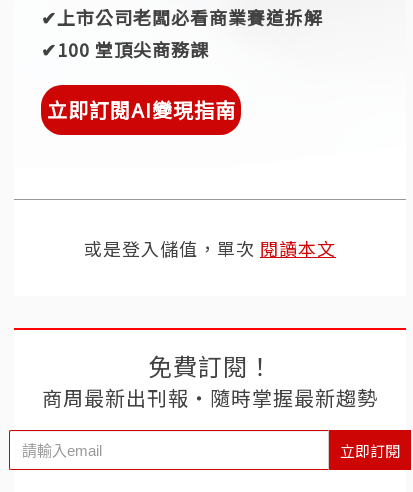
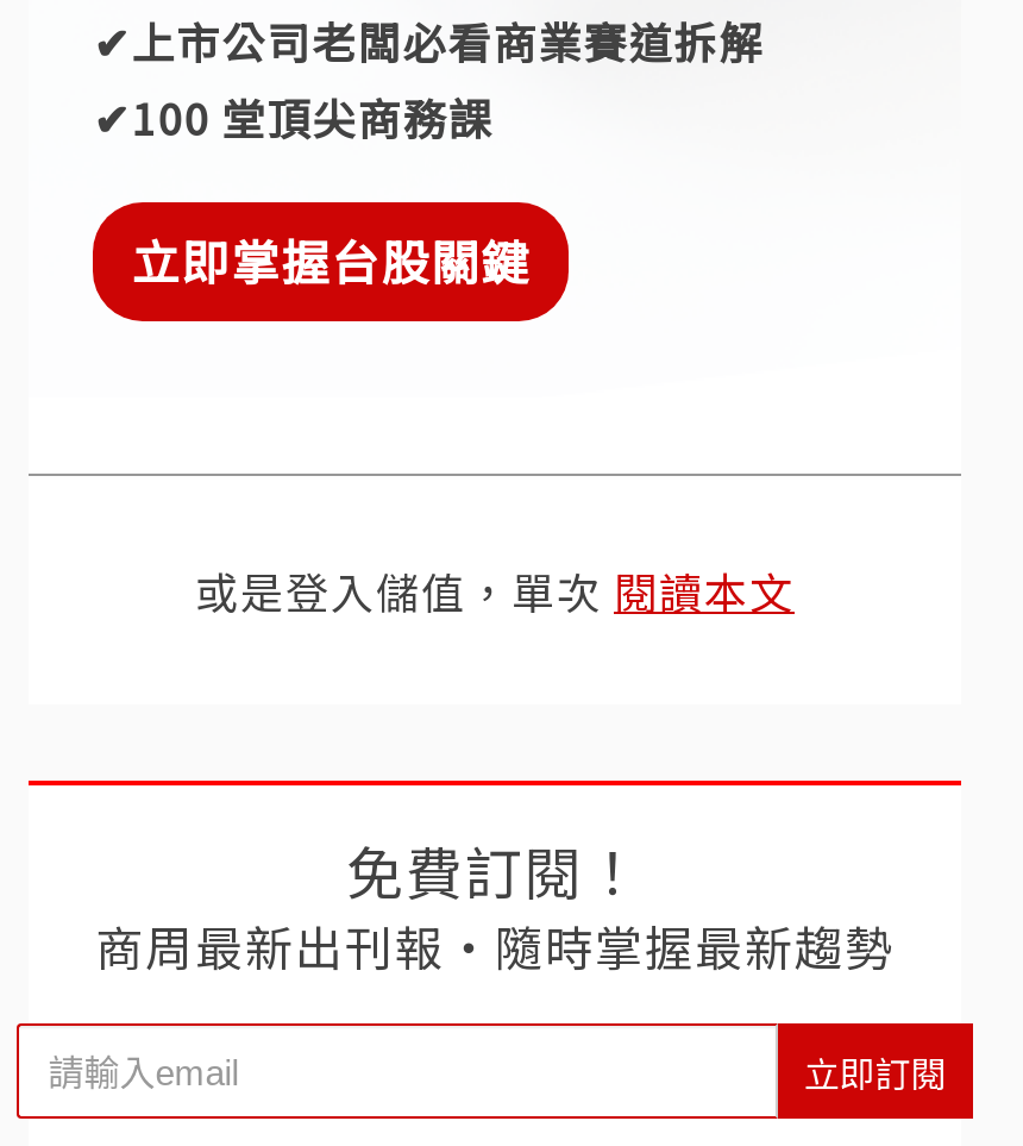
- 立即訂閱AI變現指南
+ 立即掌握台股關鍵
